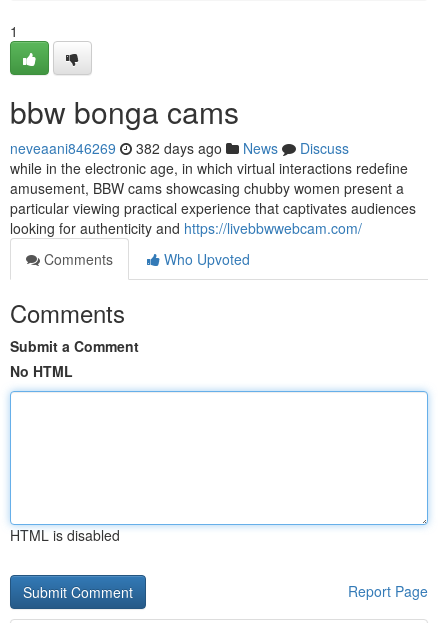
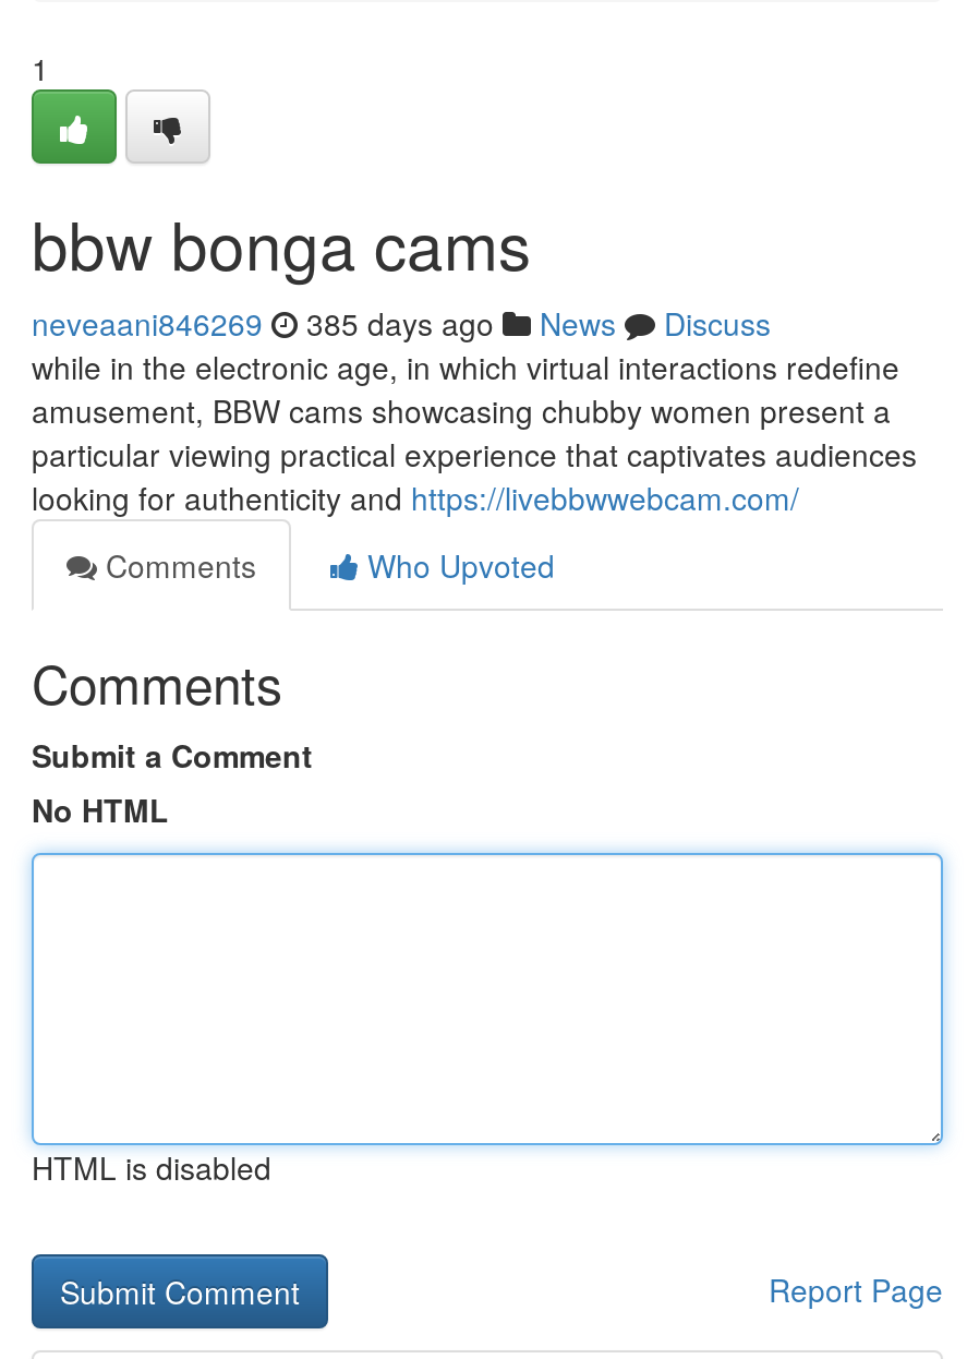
- neveaani846269 382 days ago News Discuss
+ neveaani846269 385 days ago News Discuss
